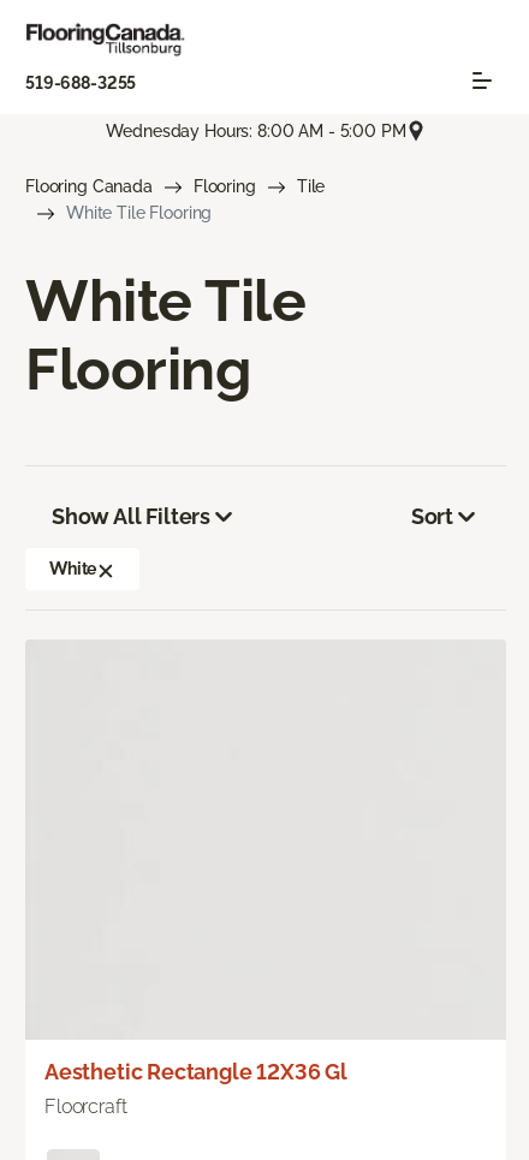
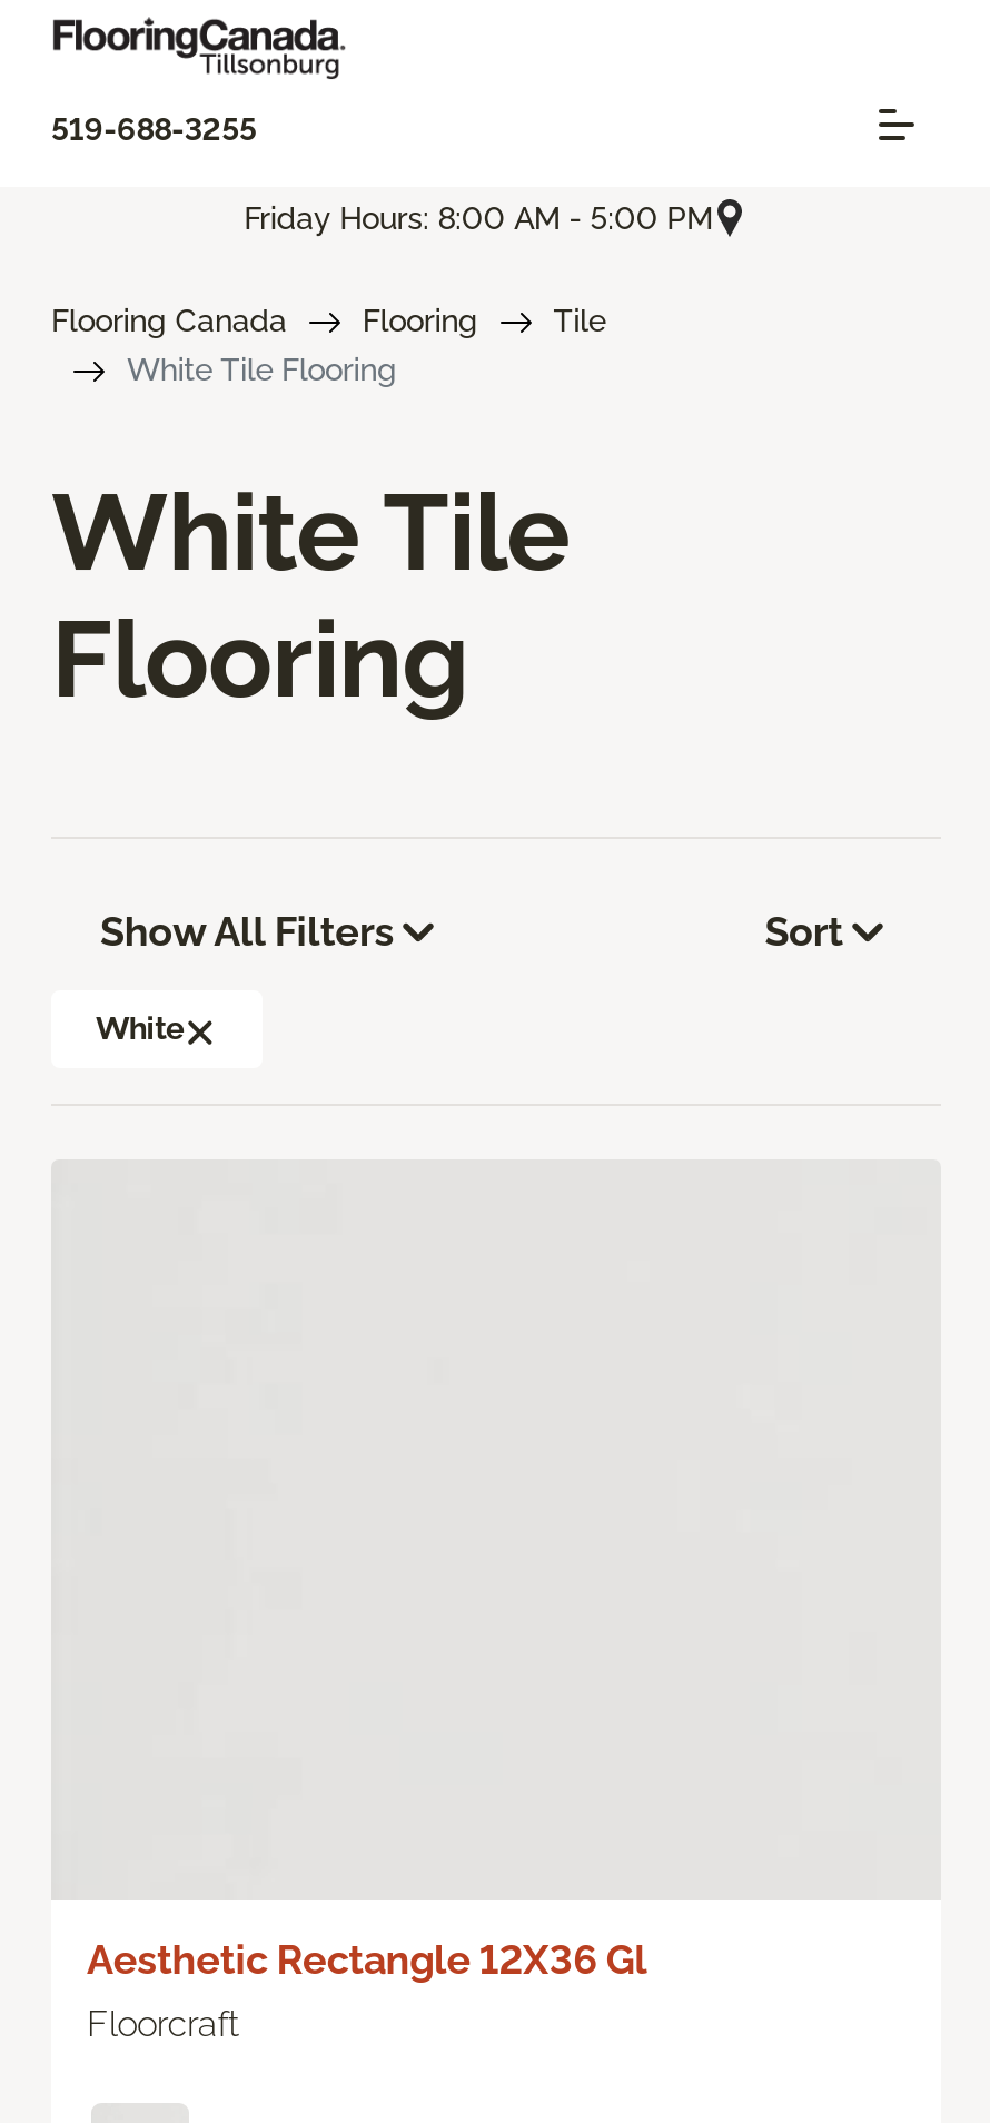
- Wednesday Hours: 8:00 AM - 5:00 PM
+ Friday Hours: 8:00 AM - 5:00 PM
